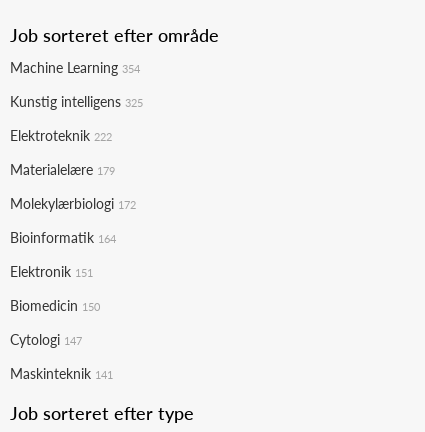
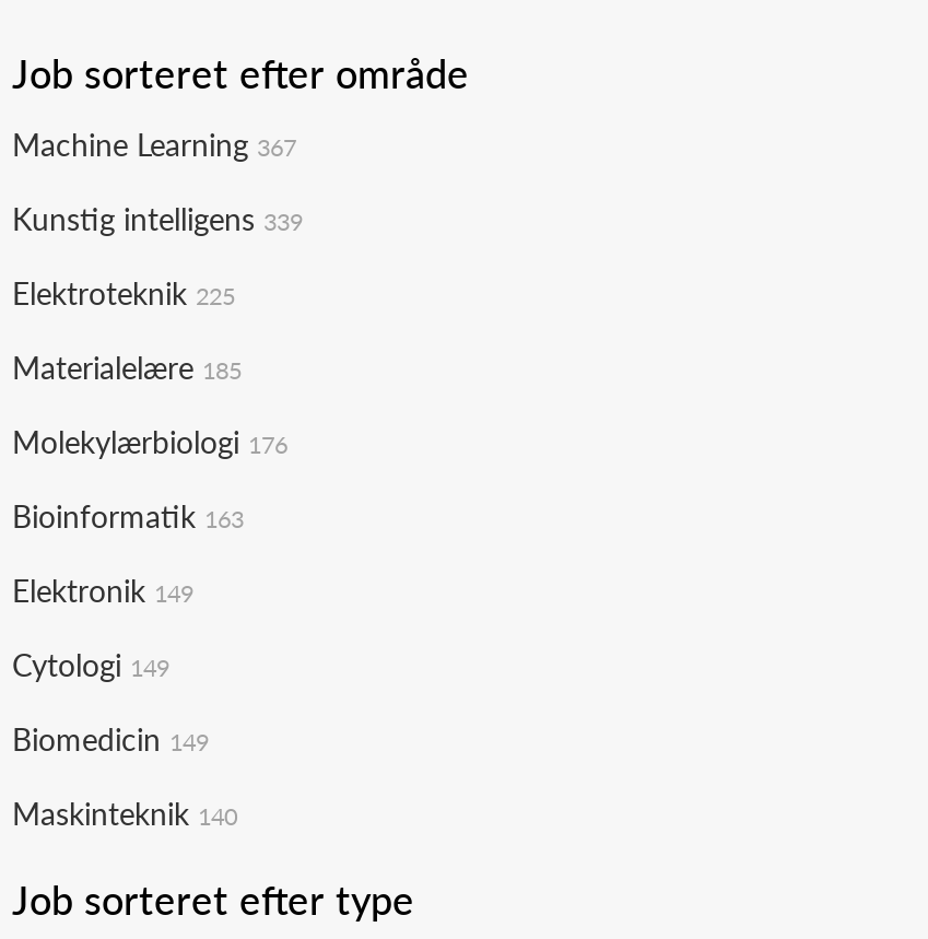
- Machine Learning 354
+ Machine Learning 367

- Kunstig intelligens 325
+ Kunstig intelligens 339

- Elektroteknik 222
+ Elektroteknik 225

- Materialelære 179
+ Materialelære 185

- Molekylærbiologi 172
+ Molekylærbiologi 176

- Bioinformatik 164
+ Bioinformatik 163

- Elektronik 151
+ Elektronik 149

- Biomedicin 150
+ Cytologi 149

- Cytologi 147
+ Biomedicin 149

- Maskinteknik 141
+ Maskinteknik 140
